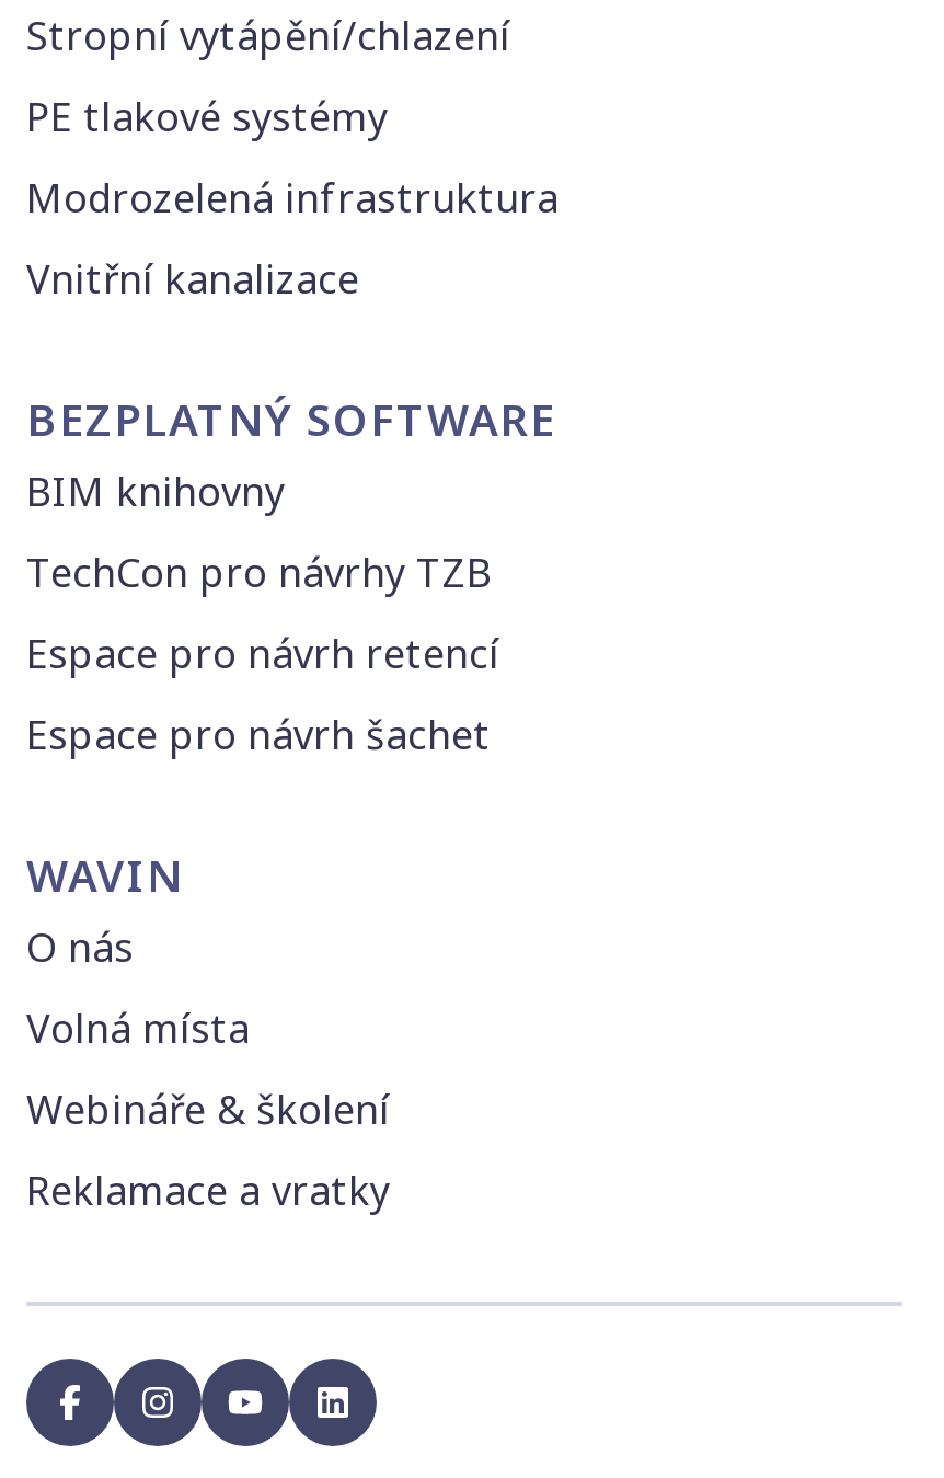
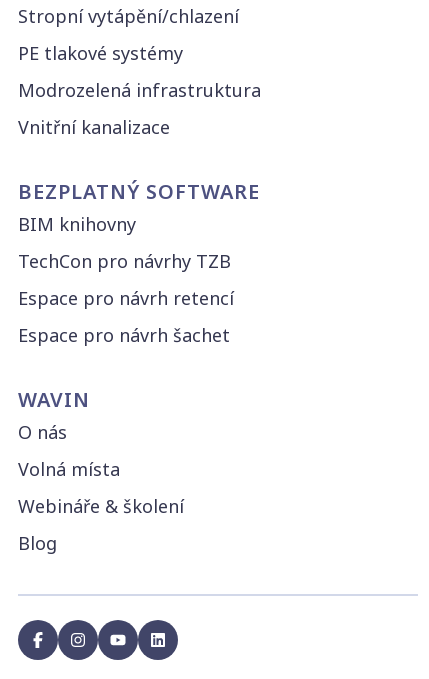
- Reklamace a vratky
+ Blog
